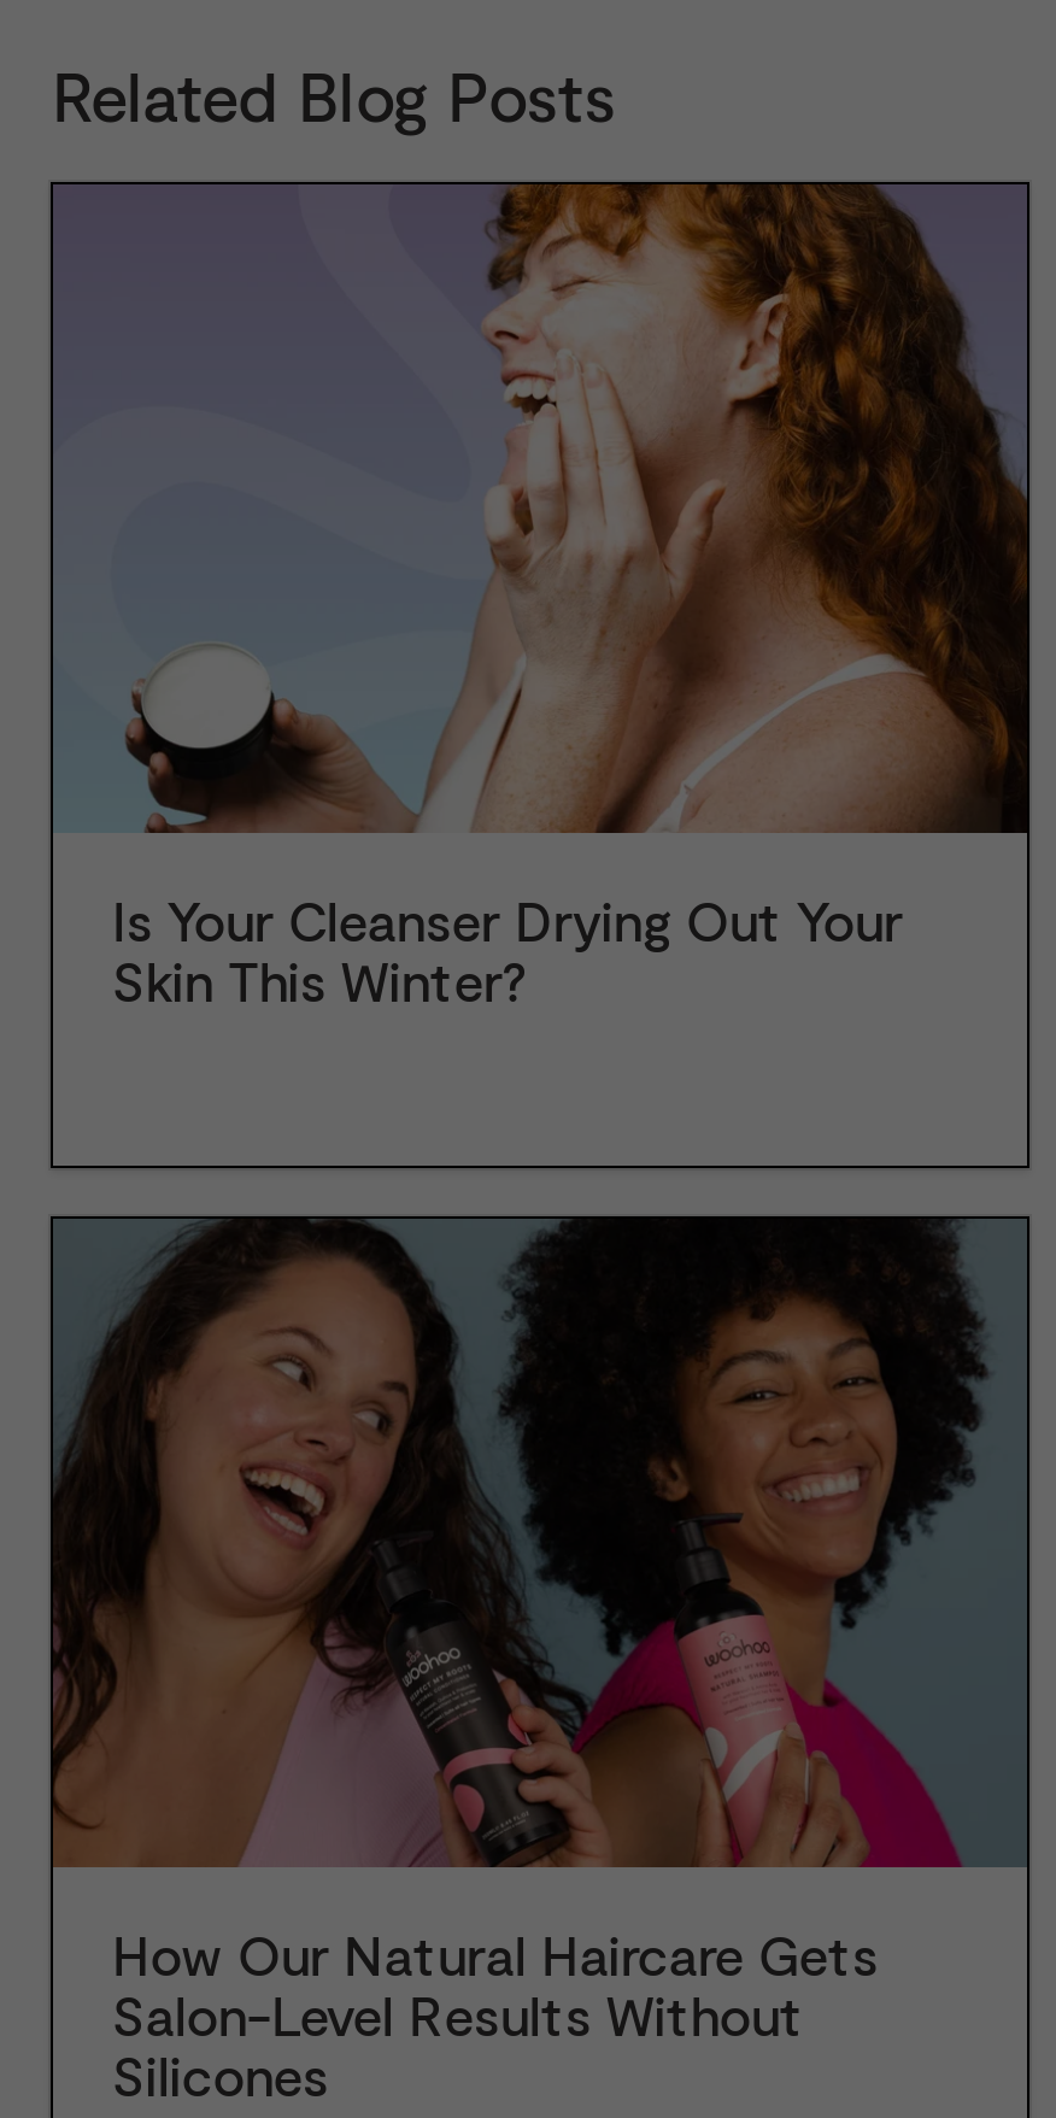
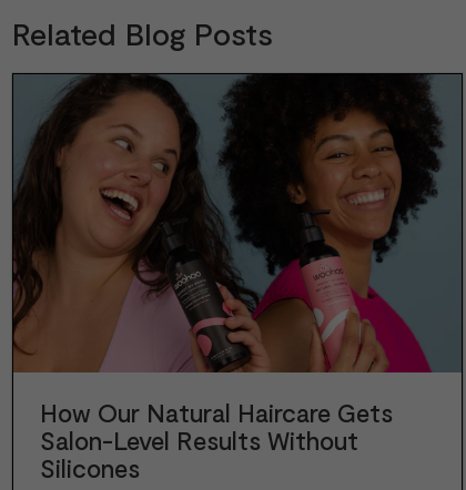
- [image]
- Is Your Cleanser Drying Out Your
- Skin This Winter?
